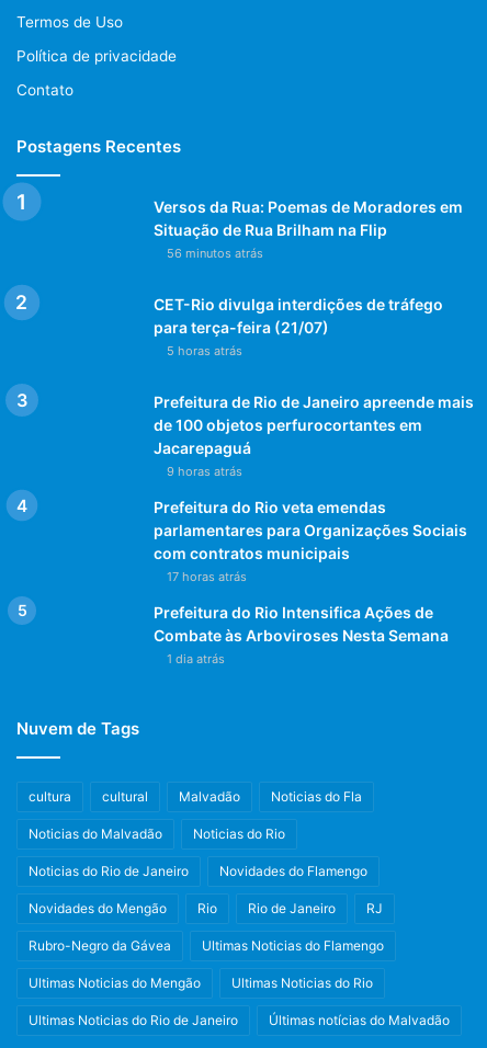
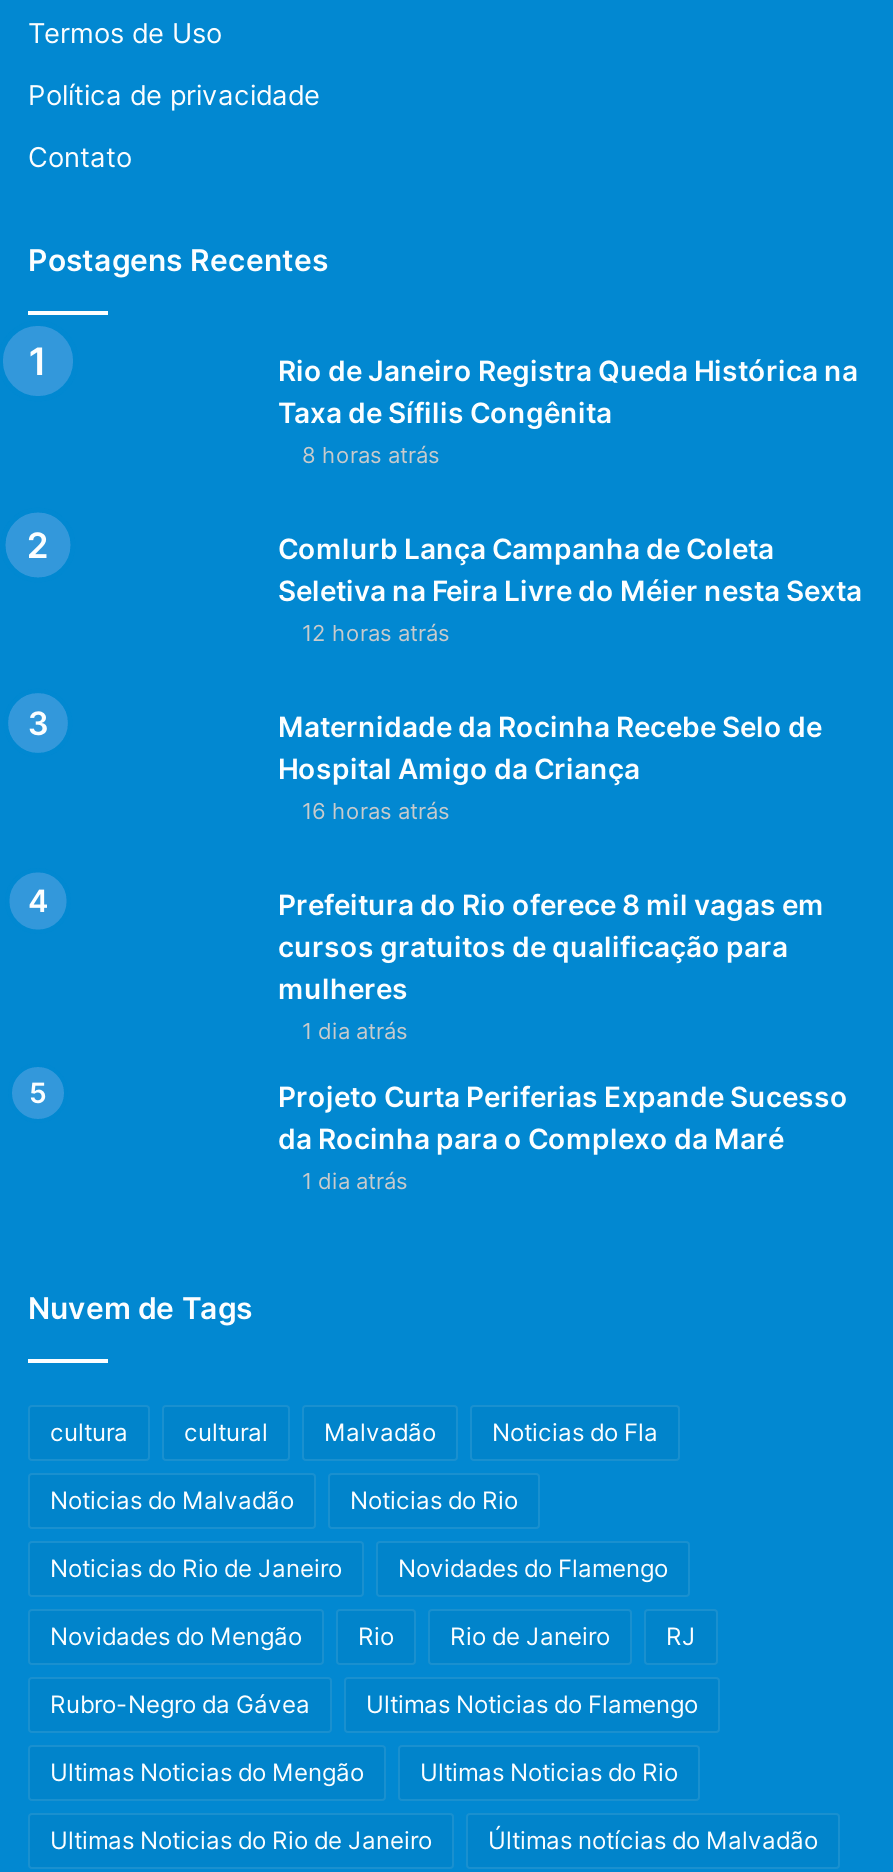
- Versos da Rua: Poemas de Moradores em
- Situação de Rua Brilham na Flip
- 56 minutos atrás
+ Rio de Janeiro Registra Queda Histórica na
+ Taxa de Sífilis Congênita
+ 8 horas atrás

- CET-Rio divulga interdições de tráfego
- para terça-feira (21/07)
- 5 horas atrás
+ Comlurb Lança Campanha de Coleta
+ Seletiva na Feira Livre do Méier nesta Sexta
+ 12 horas atrás

- Prefeitura de Rio de Janeiro apreende mais
- de 100 objetos perfurocortantes em
- Jacarepaguá
- 9 horas atrás
+ Maternidade da Rocinha Recebe Selo de
+ Hospital Amigo da Criança
+ 16 horas atrás

- Prefeitura do Rio veta emendas
- parlamentares para Organizações Sociais
- com contratos municipais
- 17 horas atrás
+ Prefeitura do Rio oferece 8 mil vagas em
+ cursos gratuitos de qualificação para
+ mulheres
+ 1 dia atrás

- Prefeitura do Rio Intensifica Ações de
- Combate às Arboviroses Nesta Semana
+ Projeto Curta Periferias Expande Sucesso
+ da Rocinha para o Complexo da Maré
